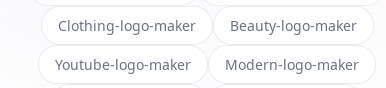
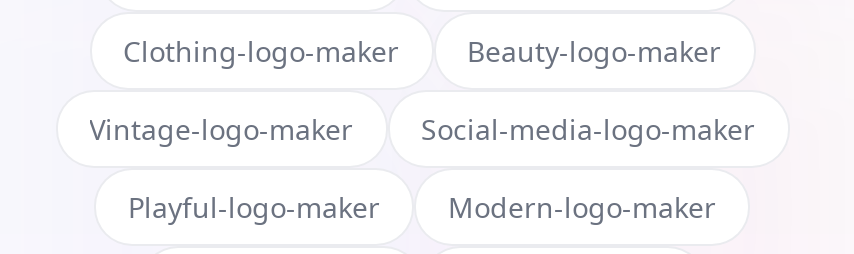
- Youtube-logo-maker
+ Vintage-logo-maker
+ Social-media-logo-maker
+ Playful-logo-maker
